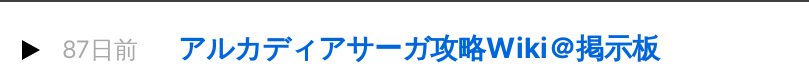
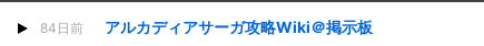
- 87日前 アルカディアサーガ攻略Wiki＠掲示板
+ 84日前 アルカディアサーガ攻略Wiki＠掲示板
